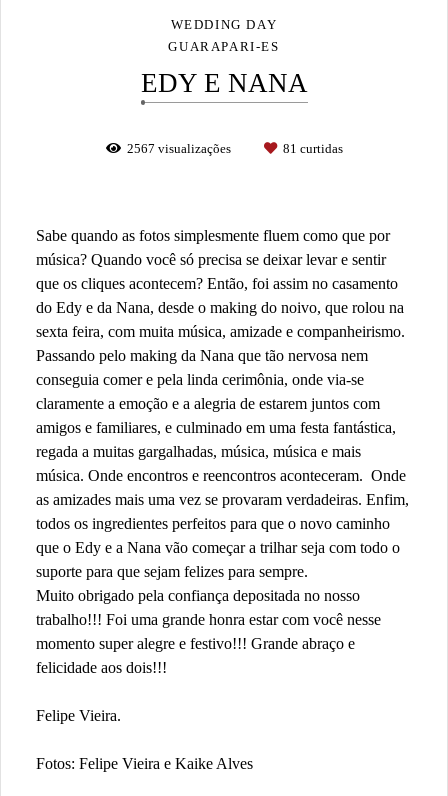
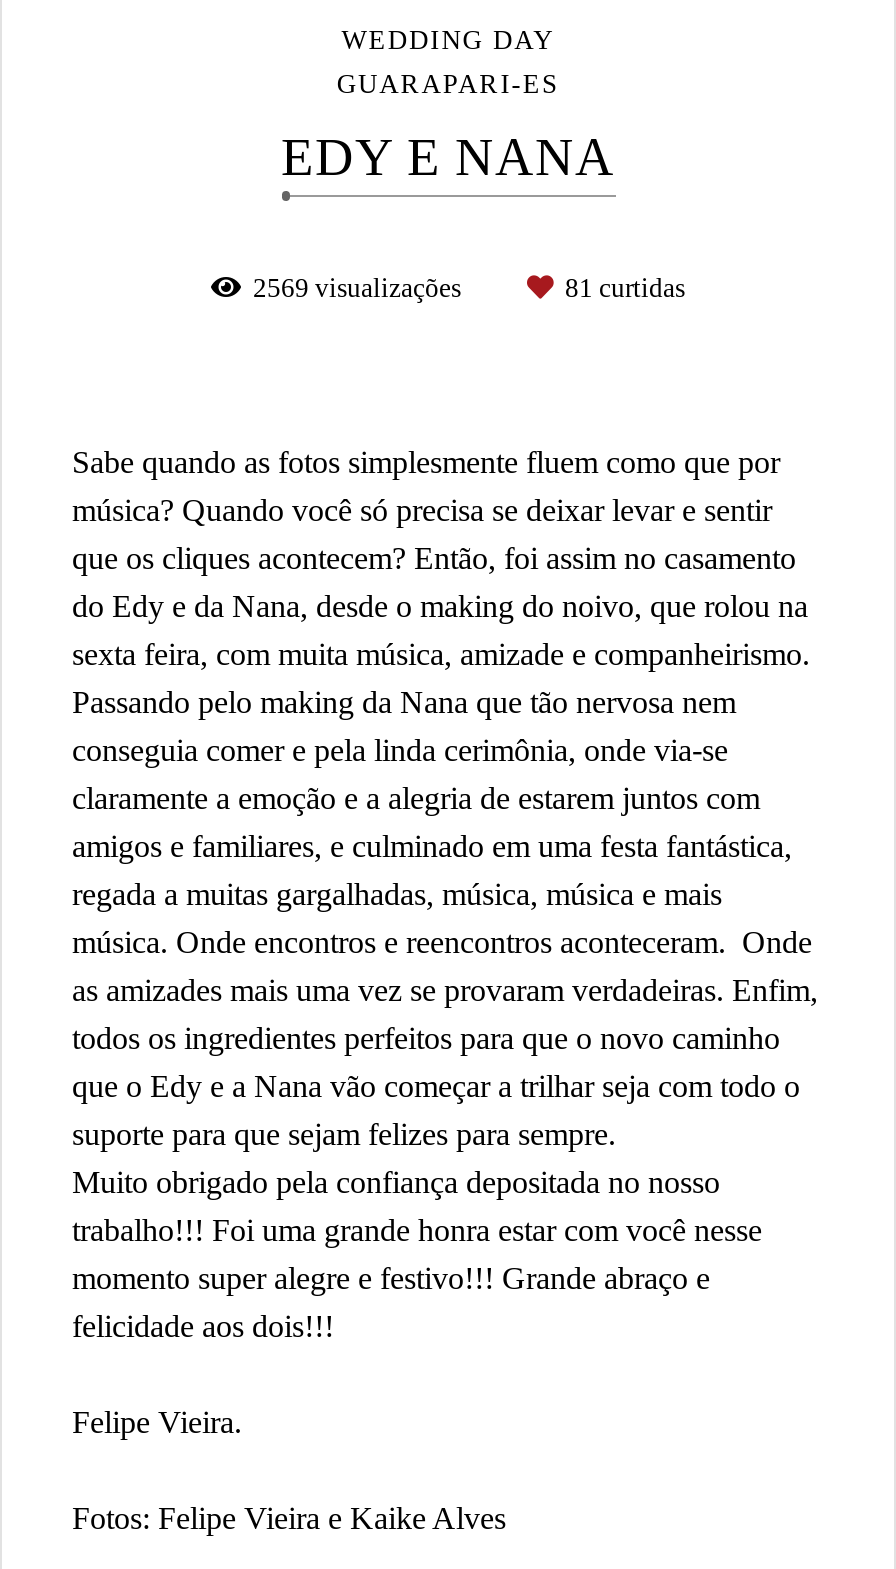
- 2567 visualizações
+ 2569 visualizações
